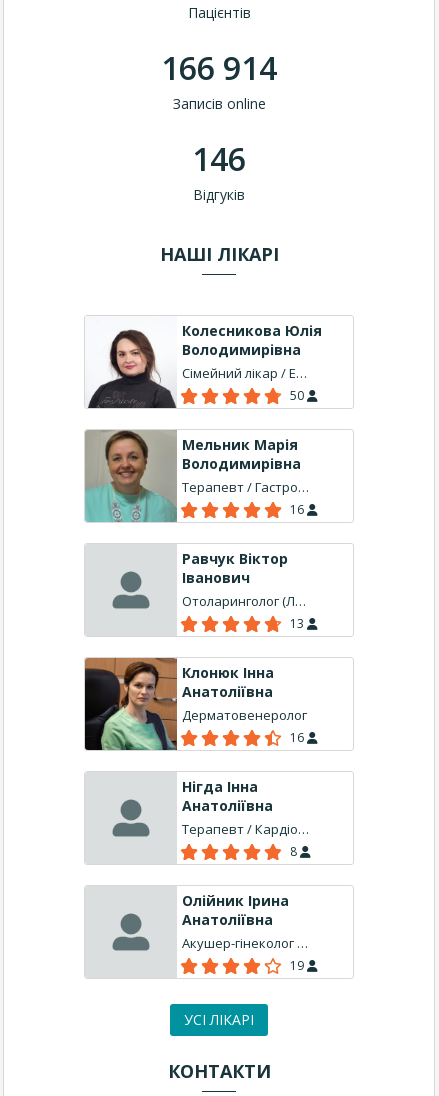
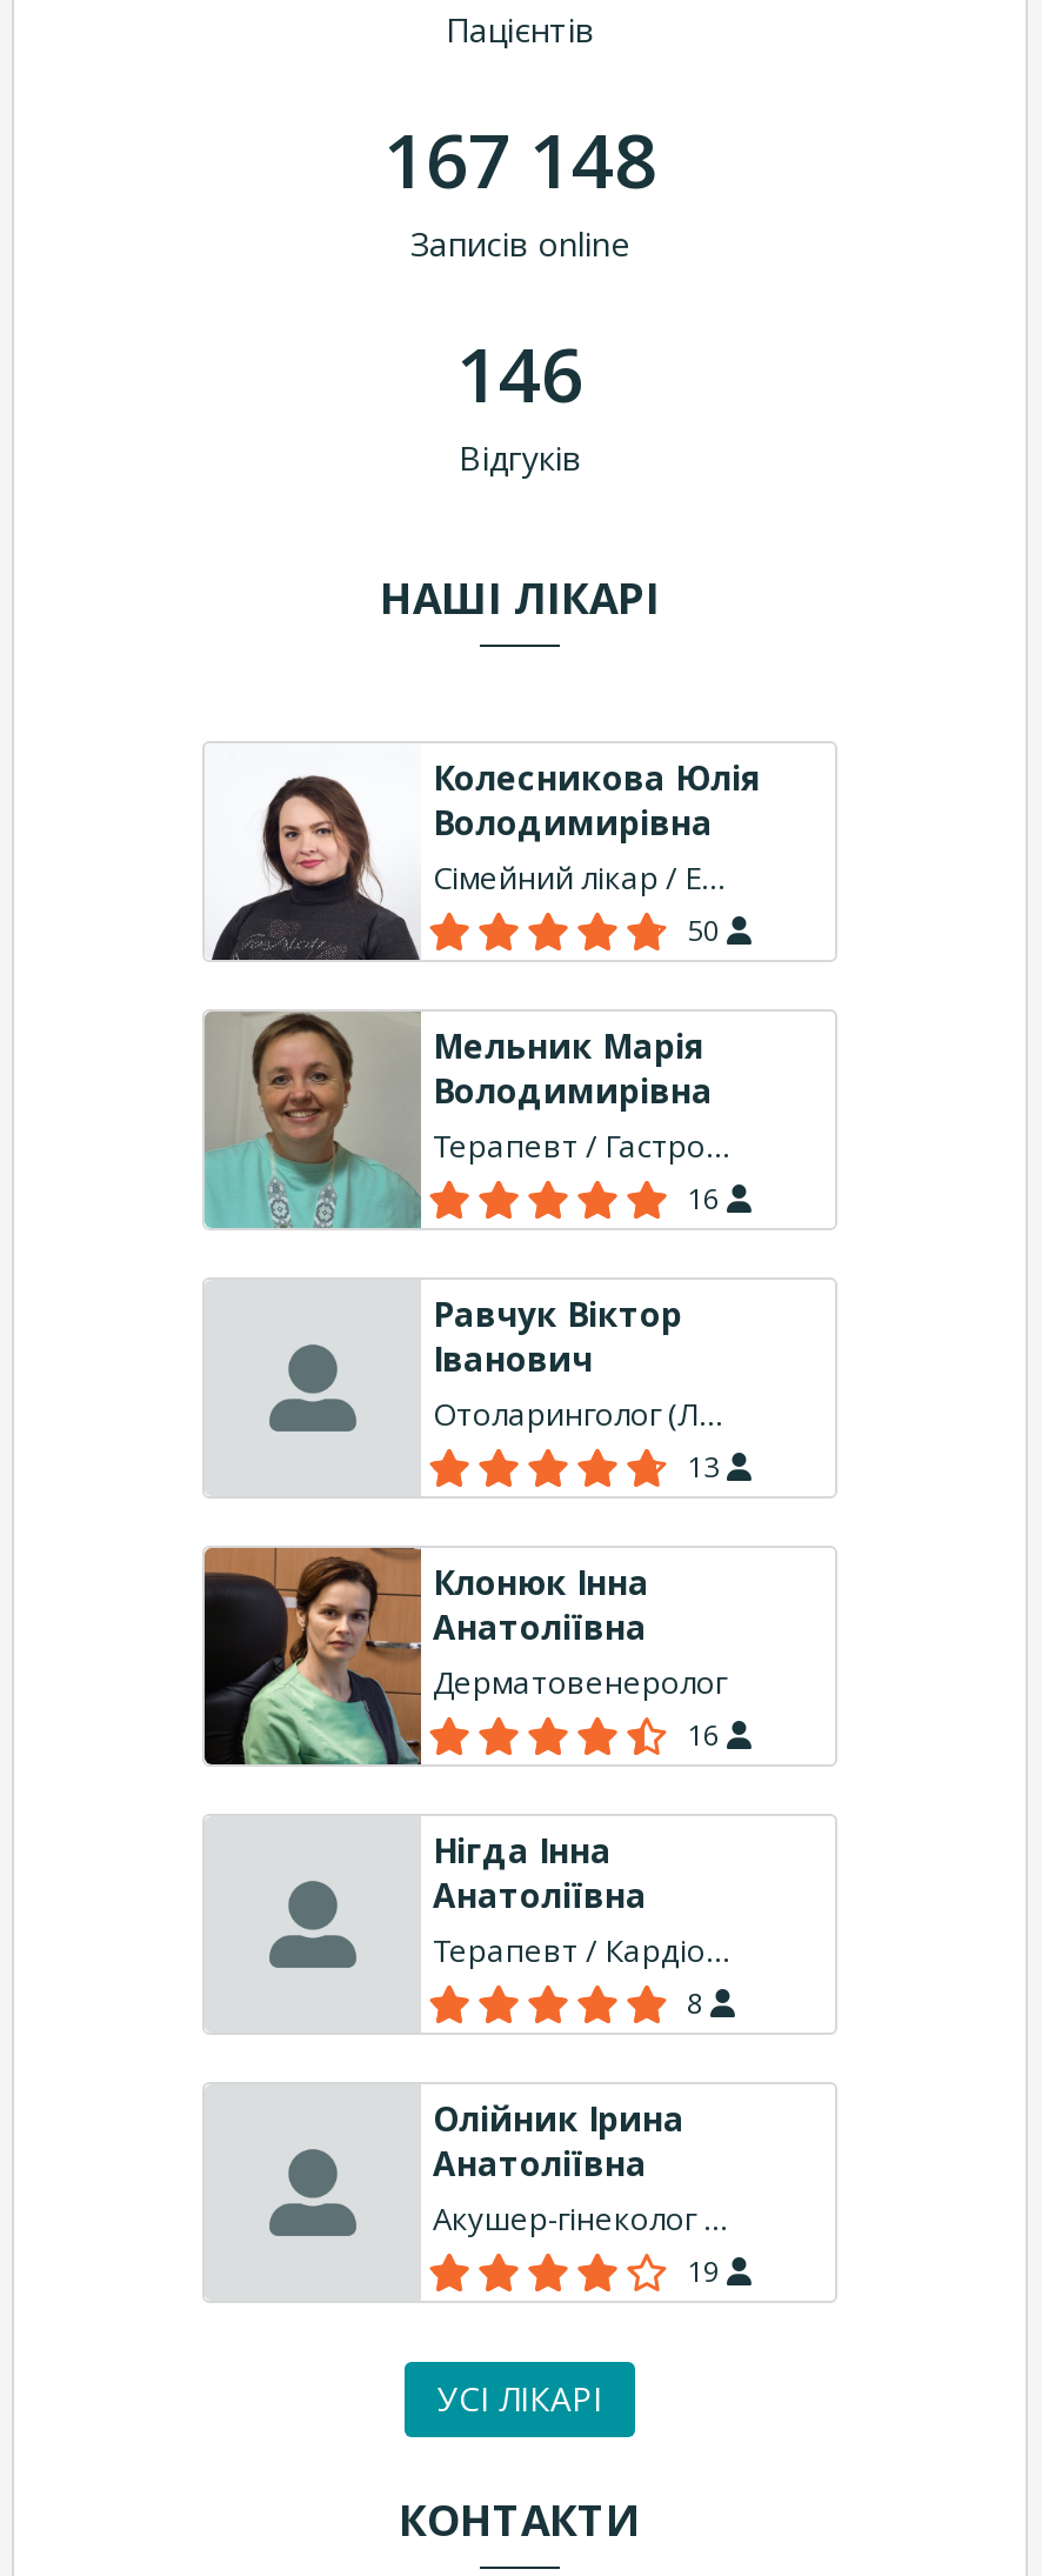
- 166 914
+ 167 148
